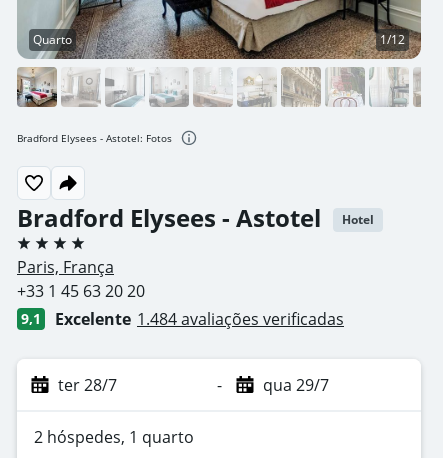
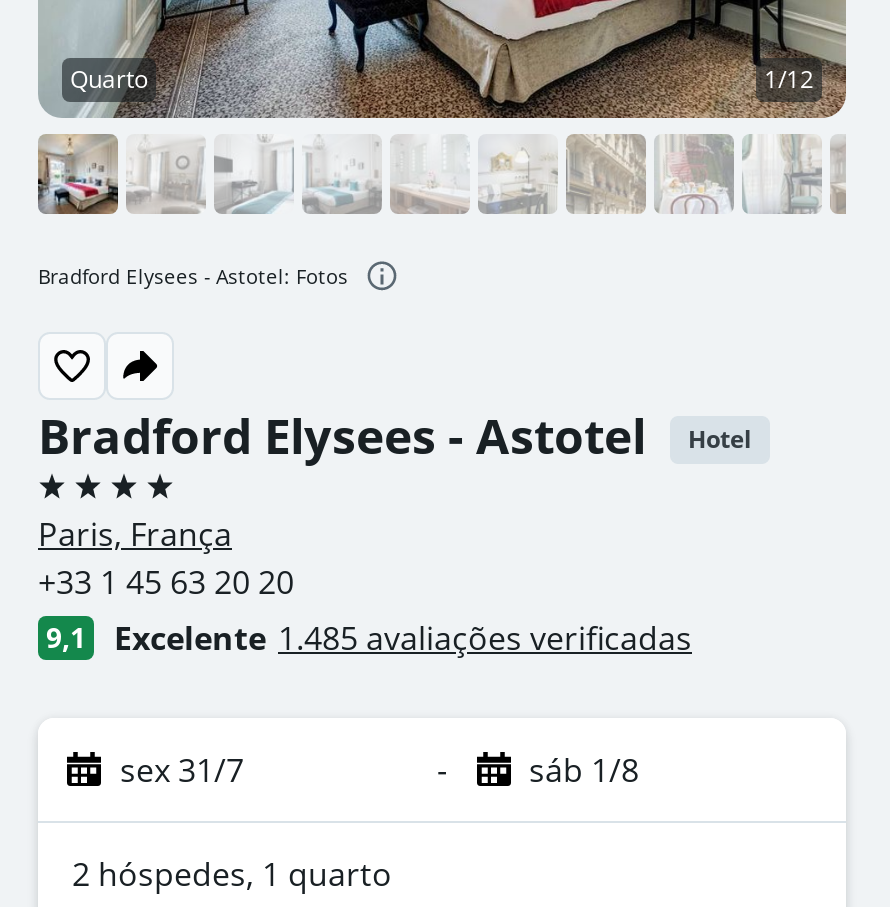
- Excelente 1.484 avaliações verificadas
+ Excelente 1.485 avaliações verificadas

- ter 28/7
+ sex 31/7

- qua 29/7
+ sáb 1/8
